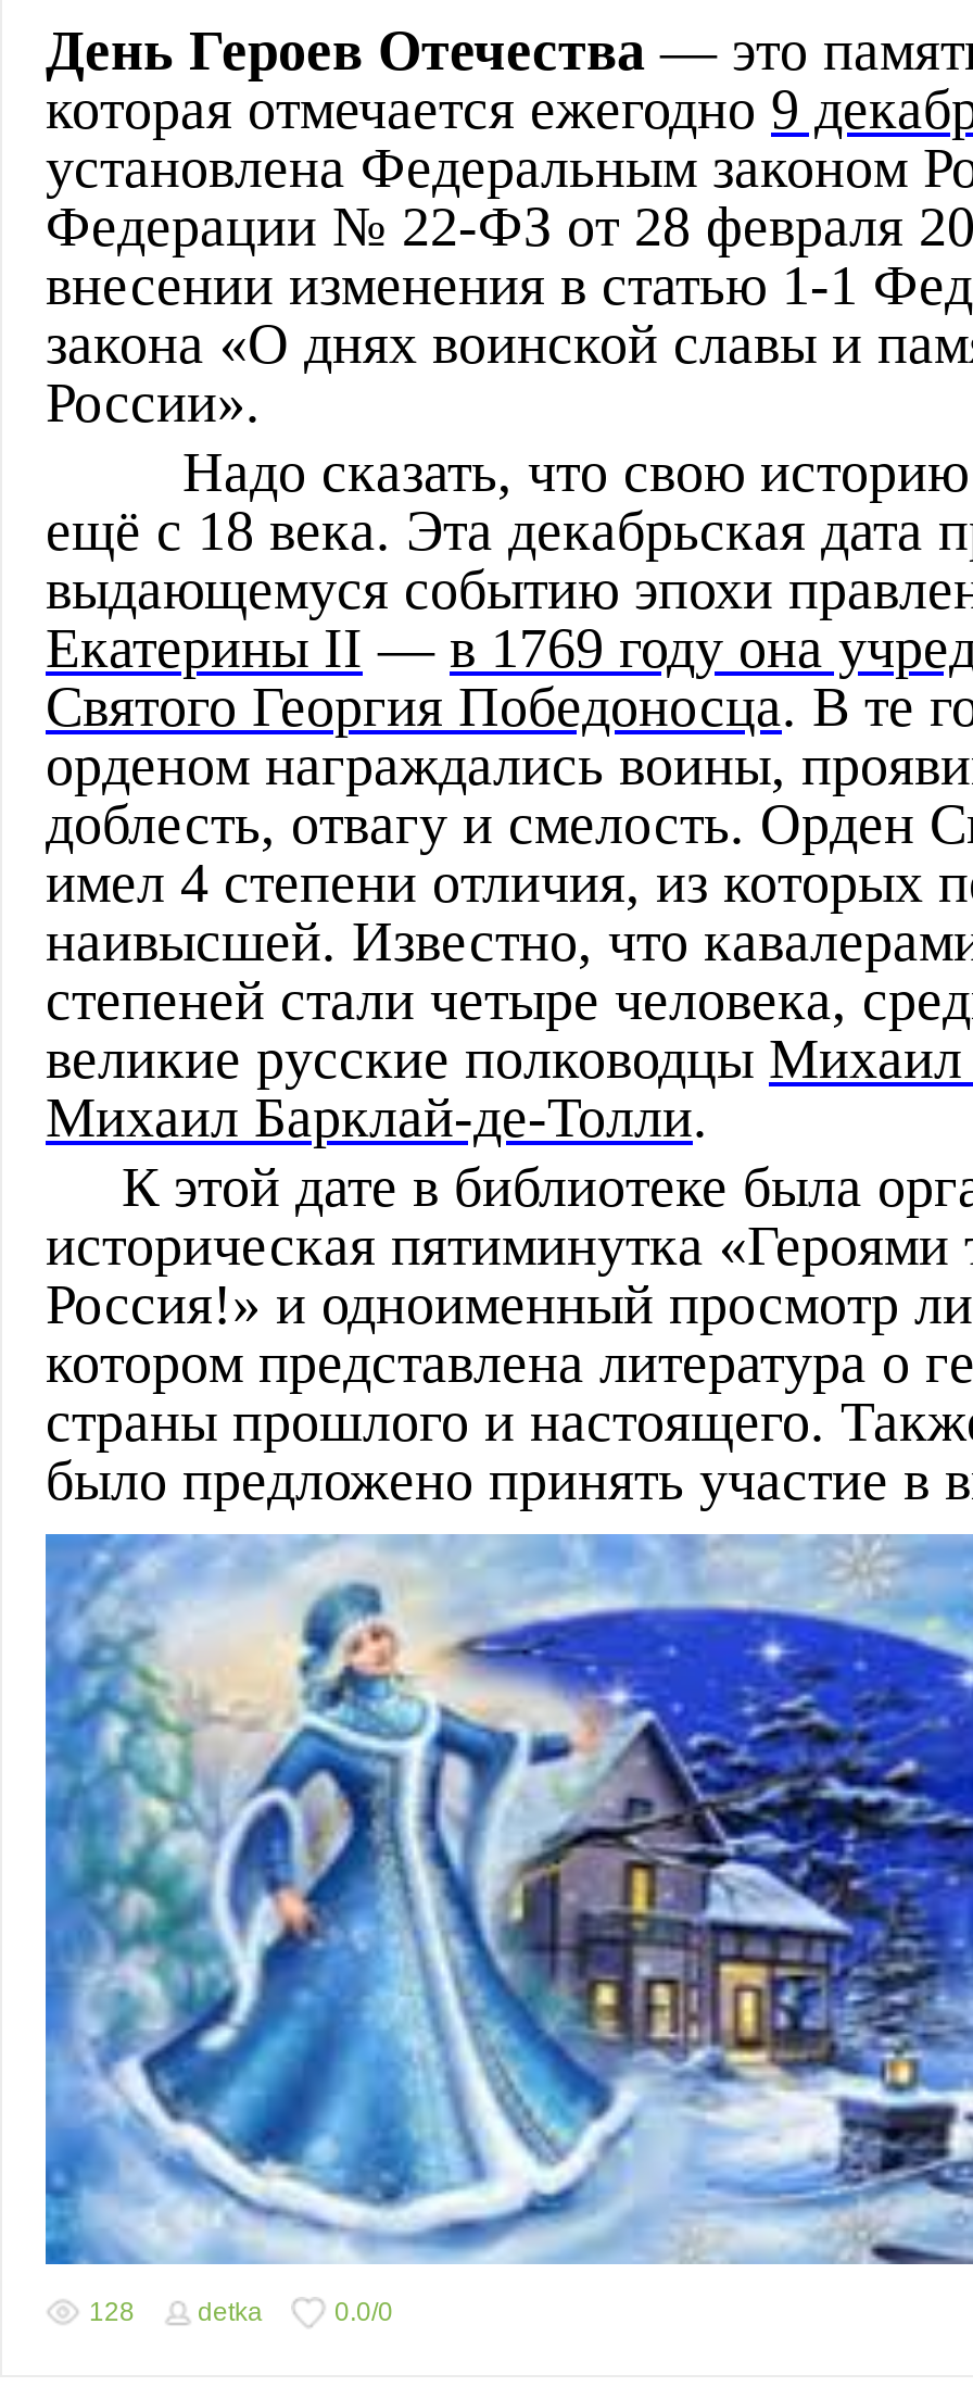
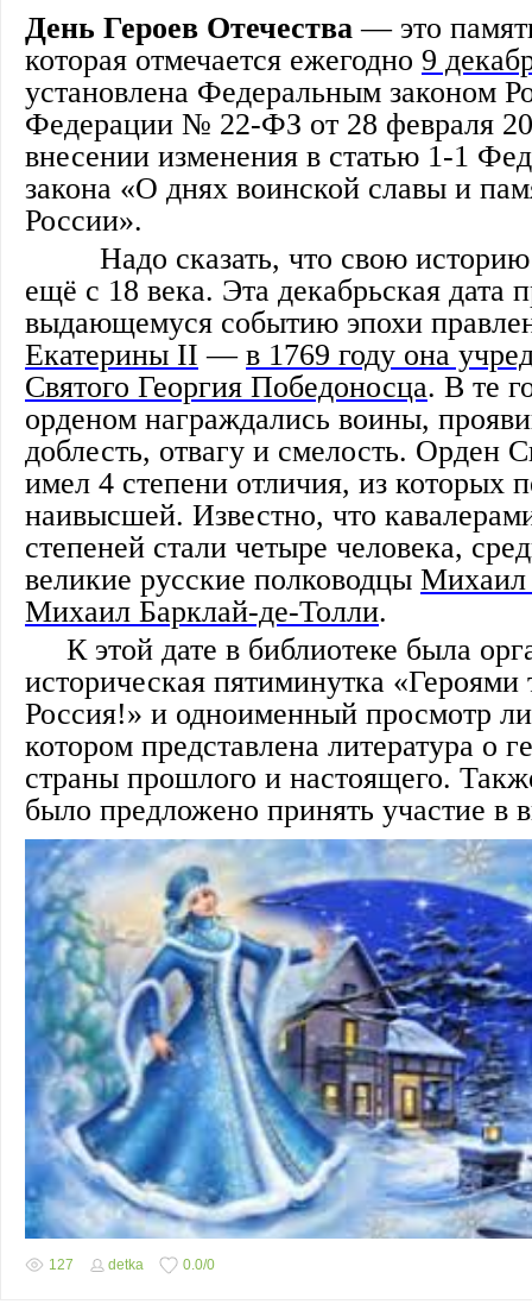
- 128
+ 127
